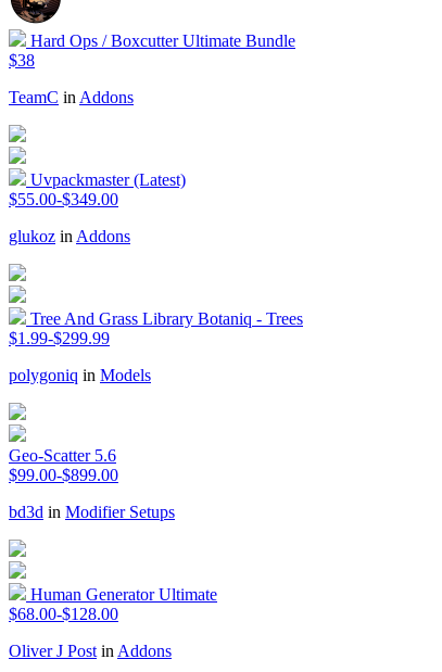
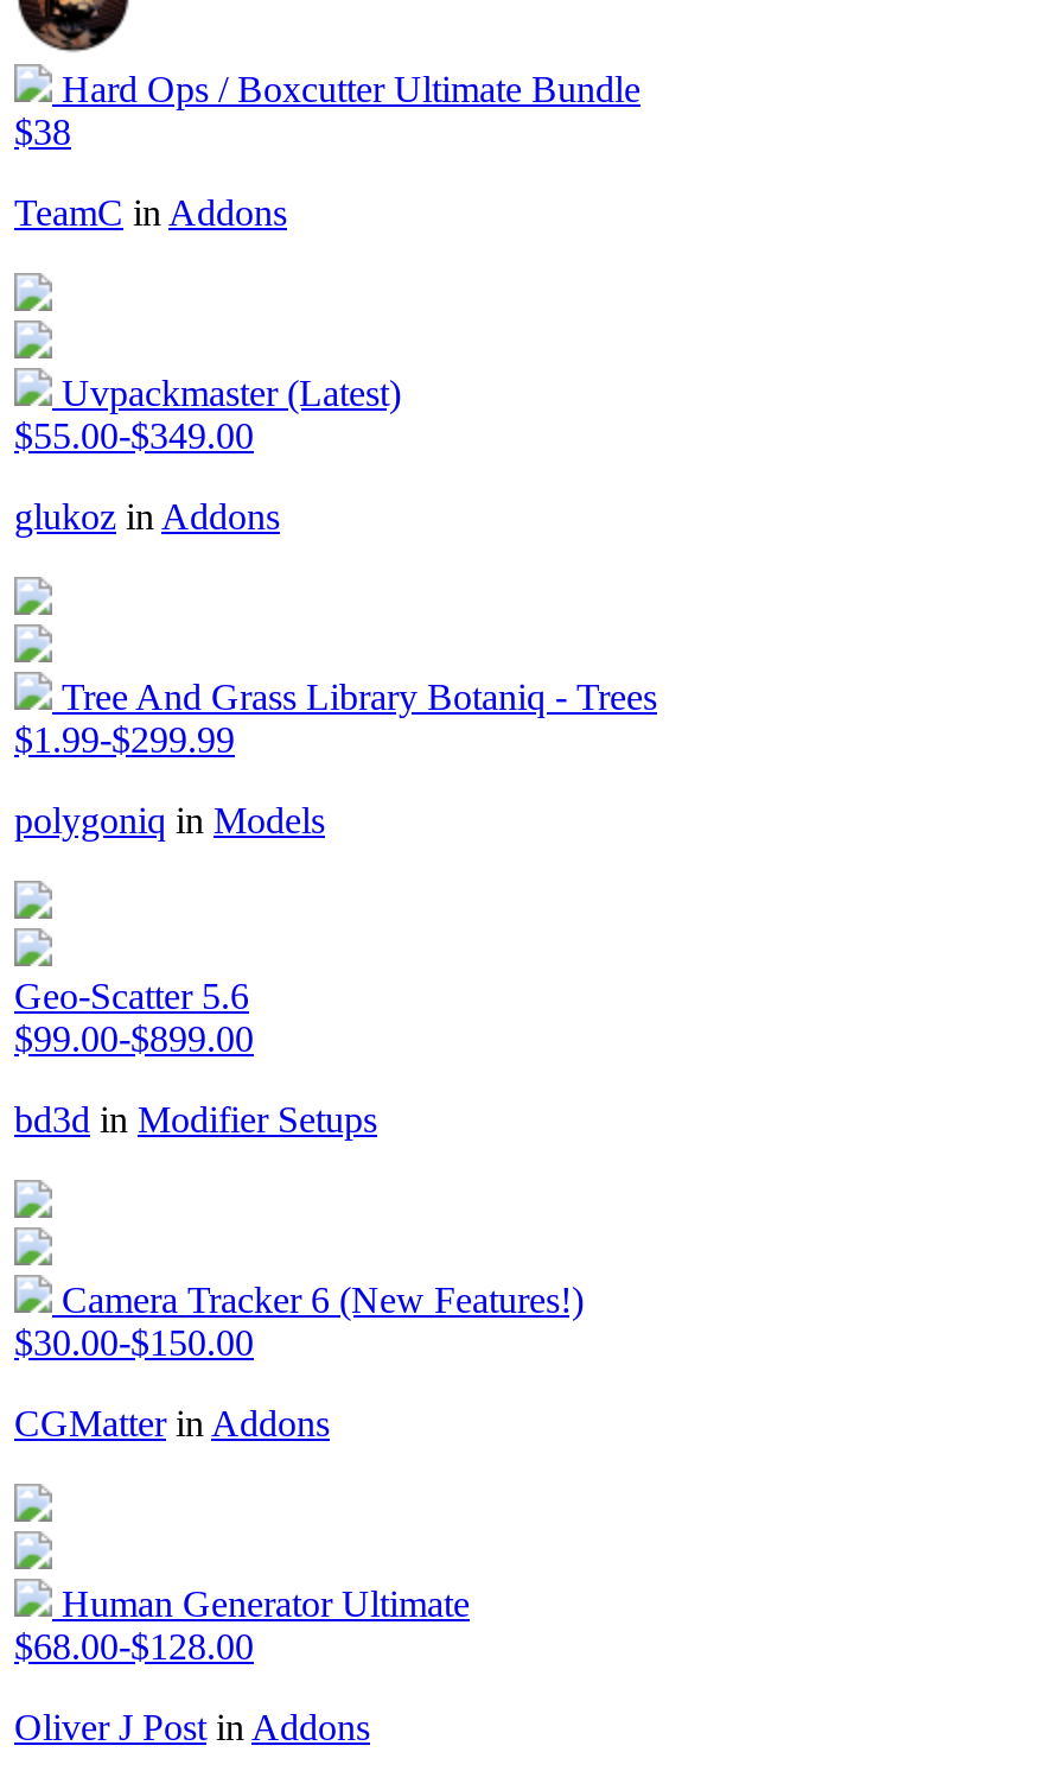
+ Camera Tracker 6 (New Features!)
+ $30.00-$150.00
+ CGMatter in Addons
